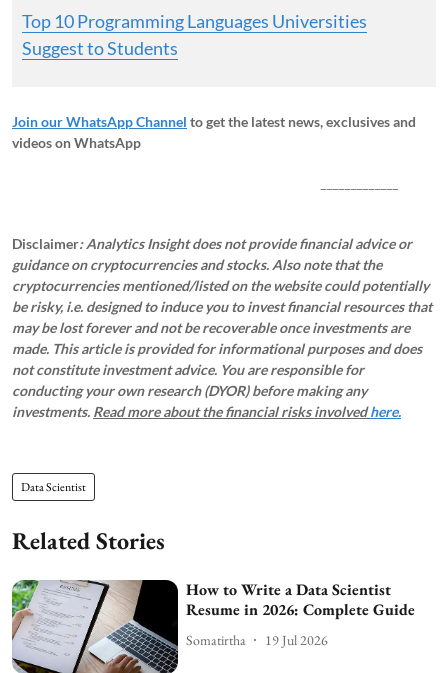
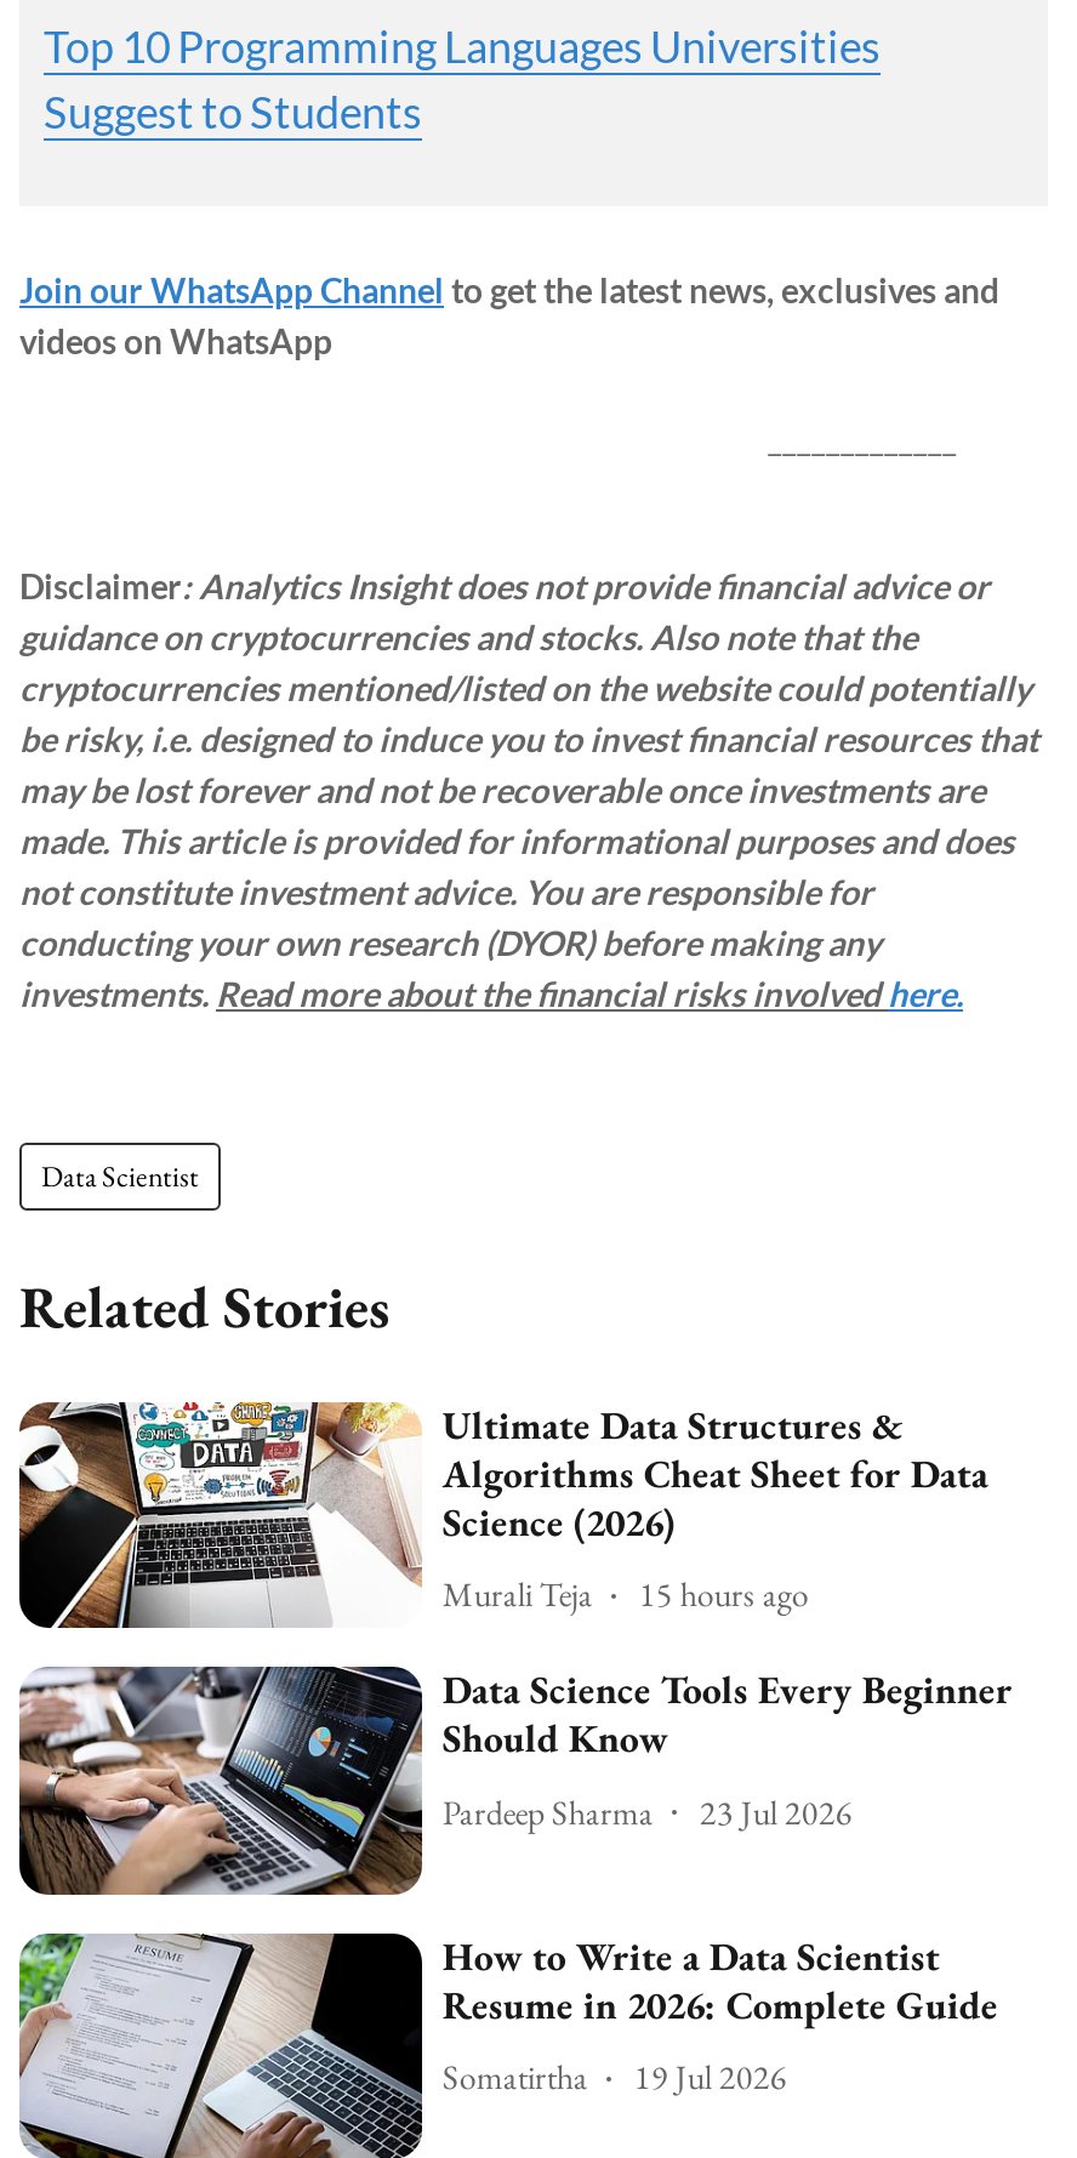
+ [image]
+ Ultimate Data Structures &
+ Algorithms Cheat Sheet for Data
+ Science (2026)
+ Murali Teja
+ 15 hours ago
+ Data Science Tools Every Beginner
+ Should Know
+ Pardeep Sharma
+ 23 Jul 2026

+ [image]
